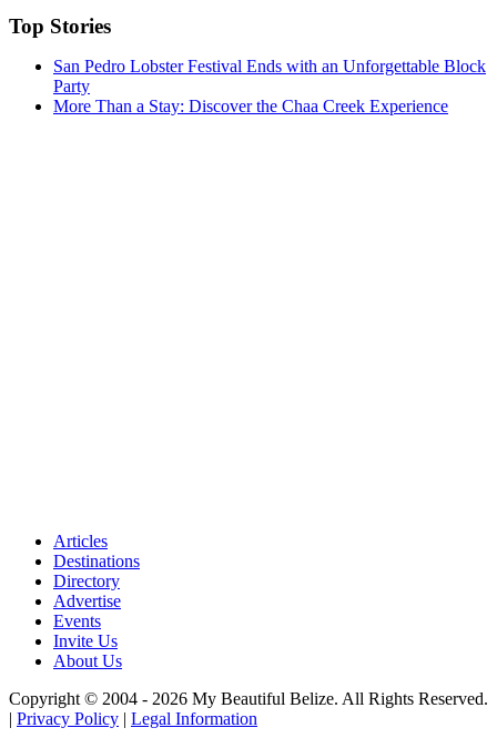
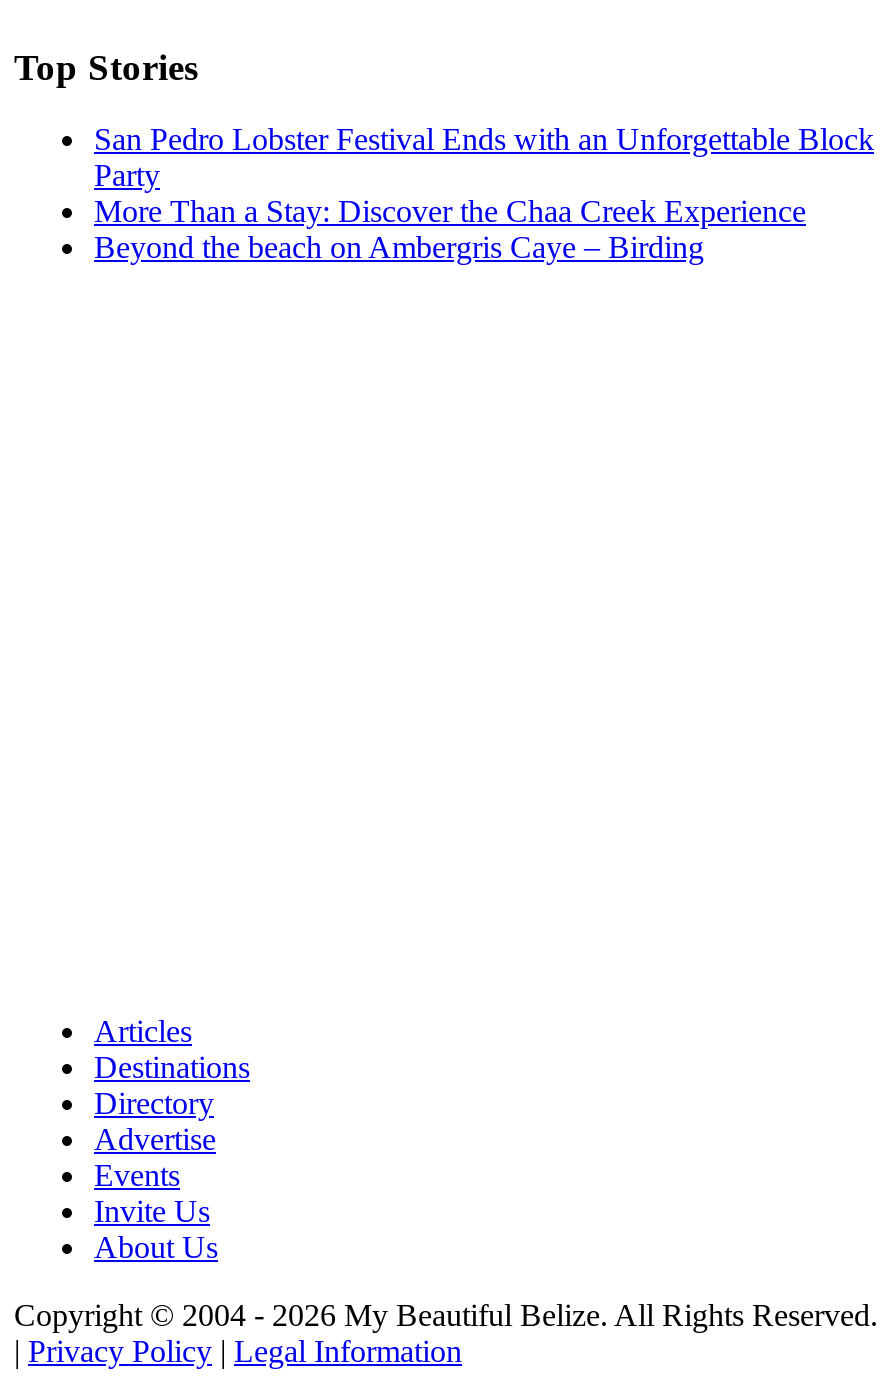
+ Beyond the beach on Ambergris Caye – Birding
